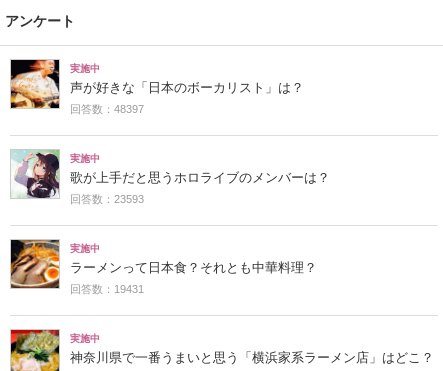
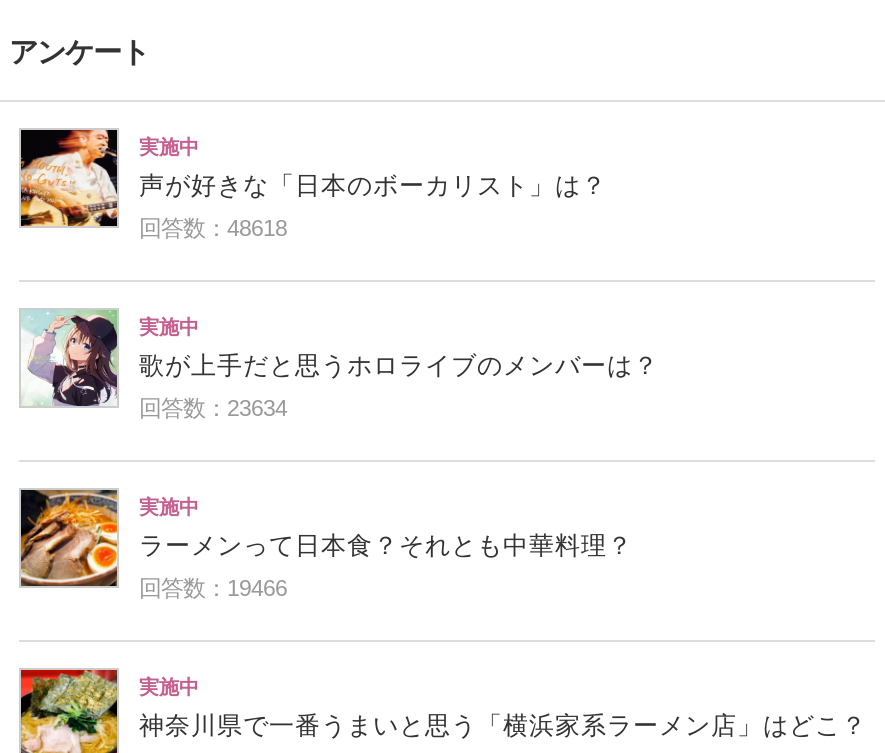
- 回答数：48397
+ 回答数：48618

- 回答数：23593
+ 回答数：23634

- 回答数：19431
+ 回答数：19466
